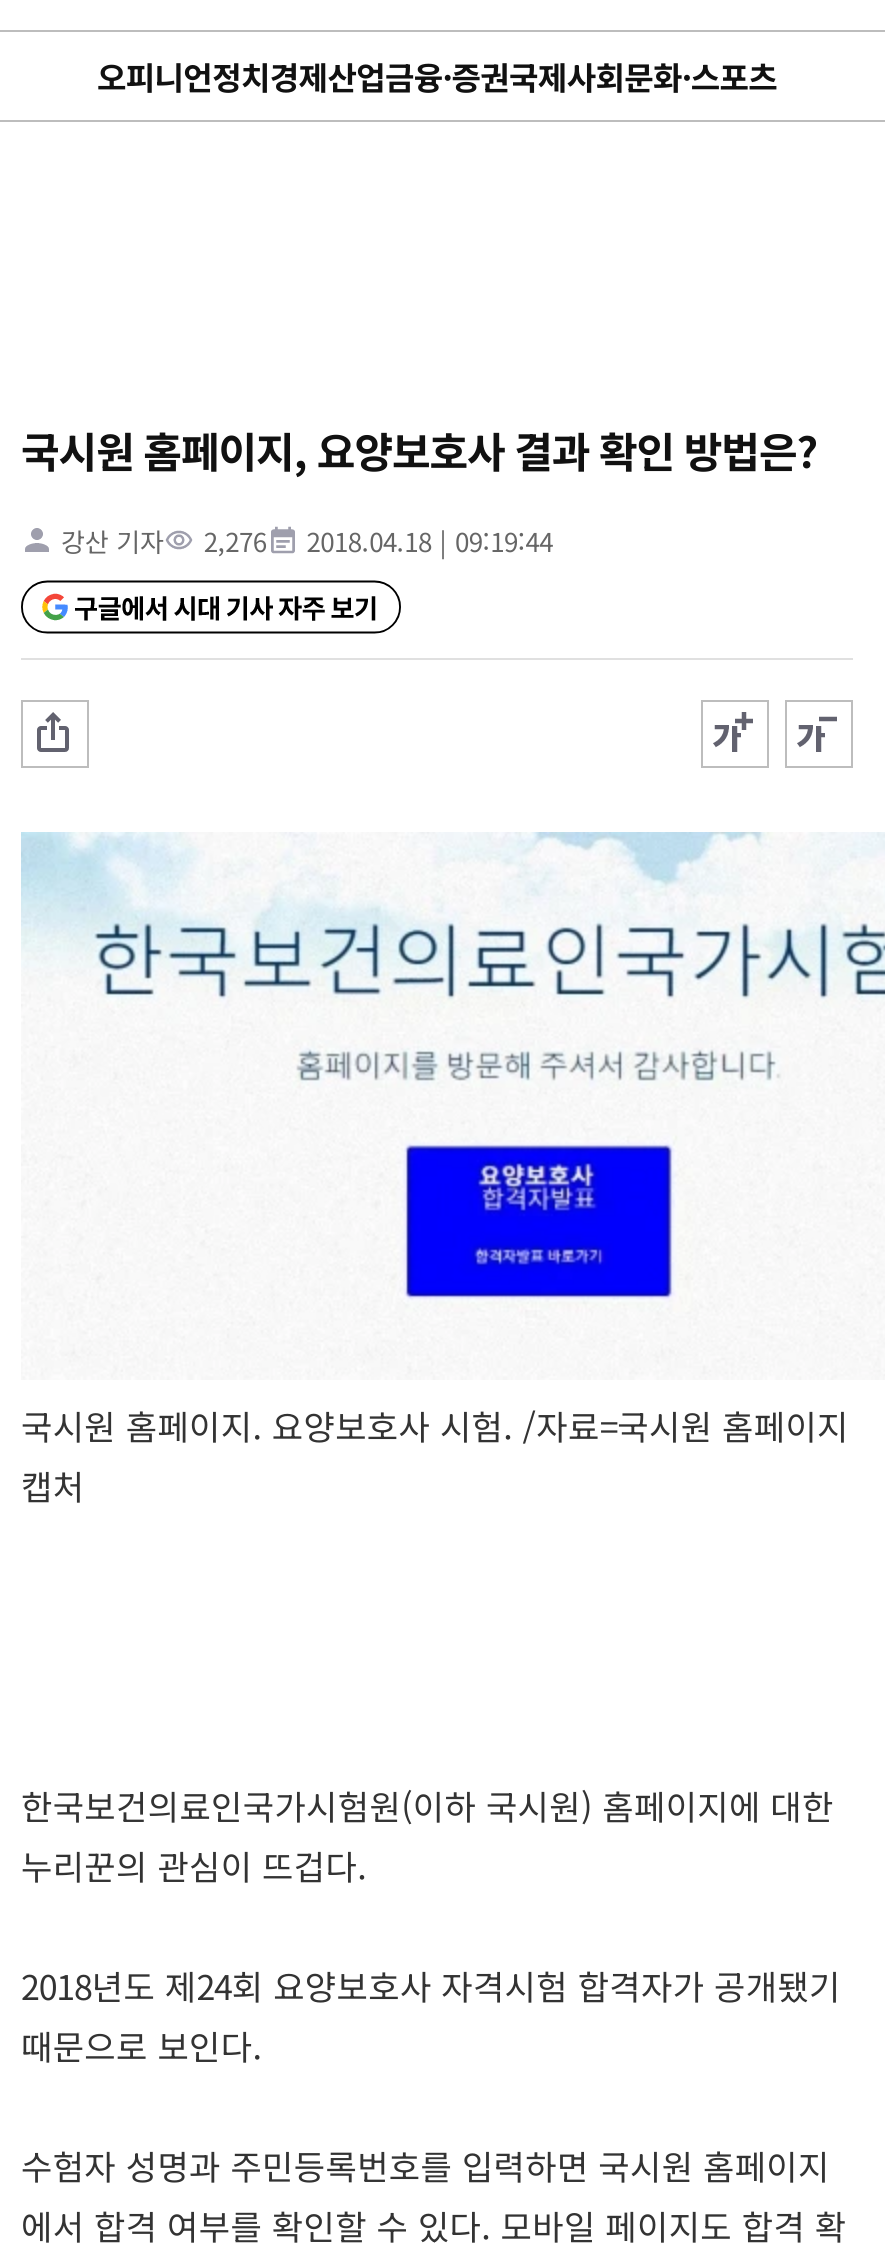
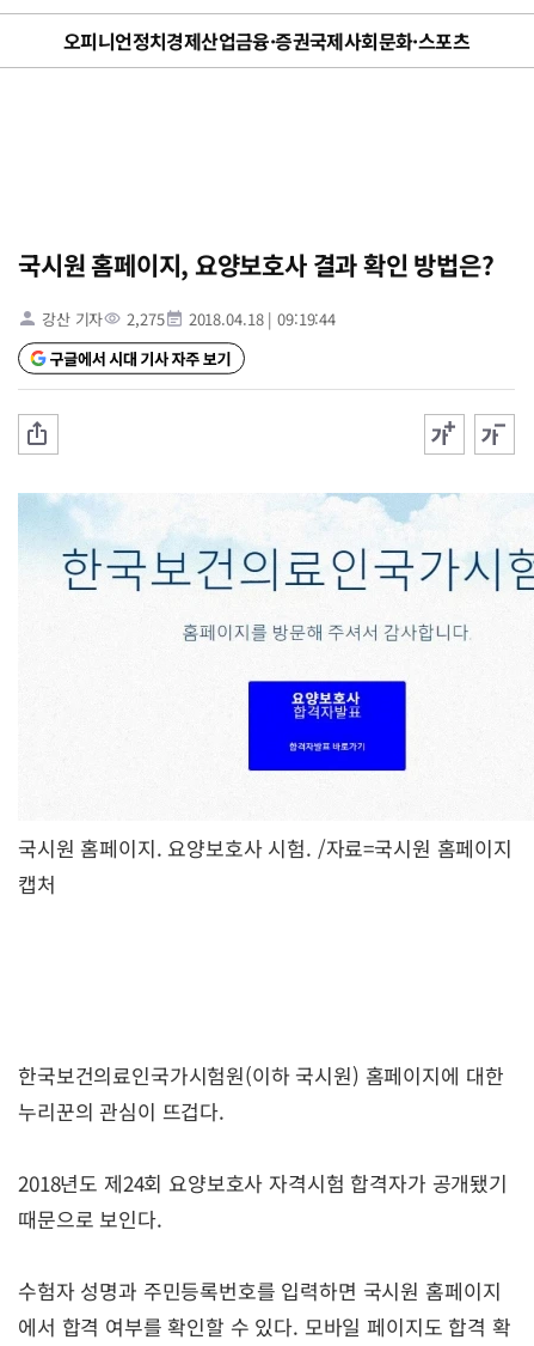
- 2,276
+ 2,275
